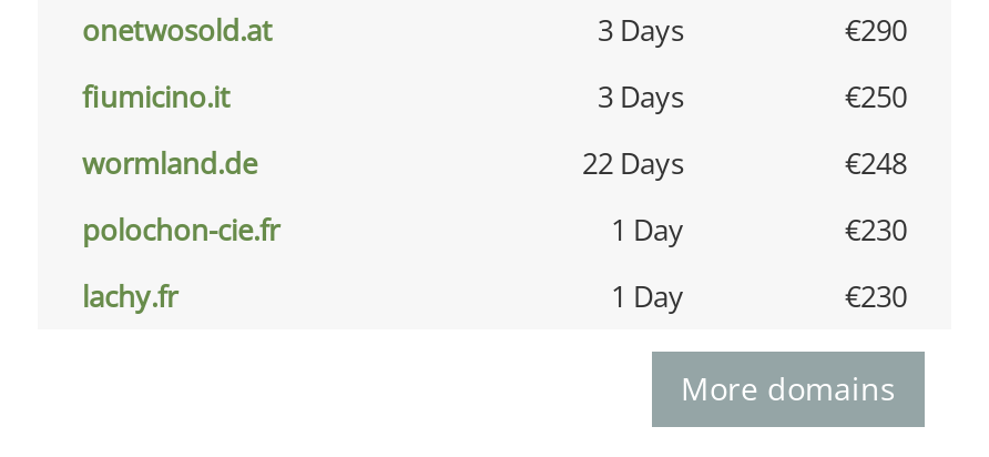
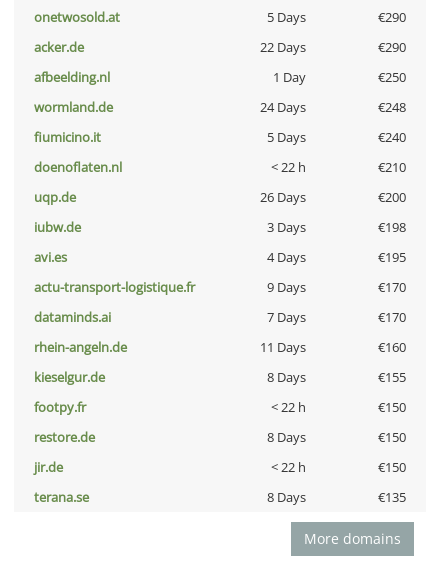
- 3 Days
+ 5 Days

- fiumicino.it
- 3 Days
+ acker.de
+ 22 Days
+ €290
+ afbeelding.nl
+ 1 Day

- 22 Days
+ 24 Days

- polochon-cie.fr
- 1 Day
- €230
- lachy.fr
- 1 Day
- €230
+ fiumicino.it
+ 5 Days
+ €240
+ doenoflaten.nl
+ < 22 h
+ €210
+ uqp.de
+ 26 Days
+ €200
+ iubw.de
+ 3 Days
+ €198
+ avi.es
+ 4 Days
+ €195
+ actu-transport-logistique.fr
+ 9 Days
+ €170
+ dataminds.ai
+ 7 Days
+ €170
+ rhein-angeln.de
+ 11 Days
+ €160
+ kieselgur.de
+ 8 Days
+ €155
+ footpy.fr
+ < 22 h
+ €150
+ restore.de
+ 8 Days
+ €150
+ jir.de
+ < 22 h
+ €150
+ terana.se
+ 8 Days
+ €135
